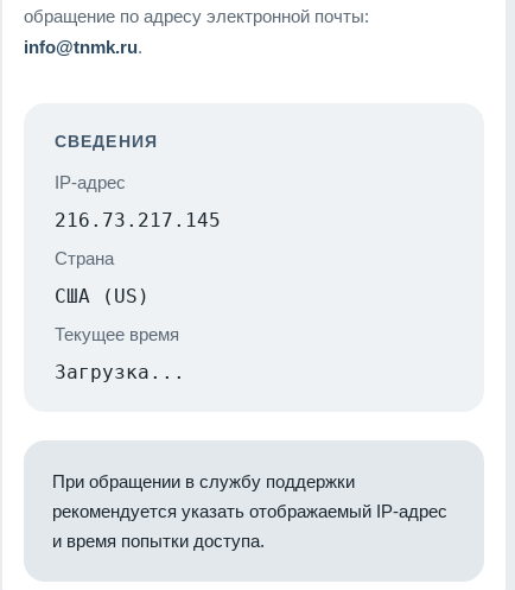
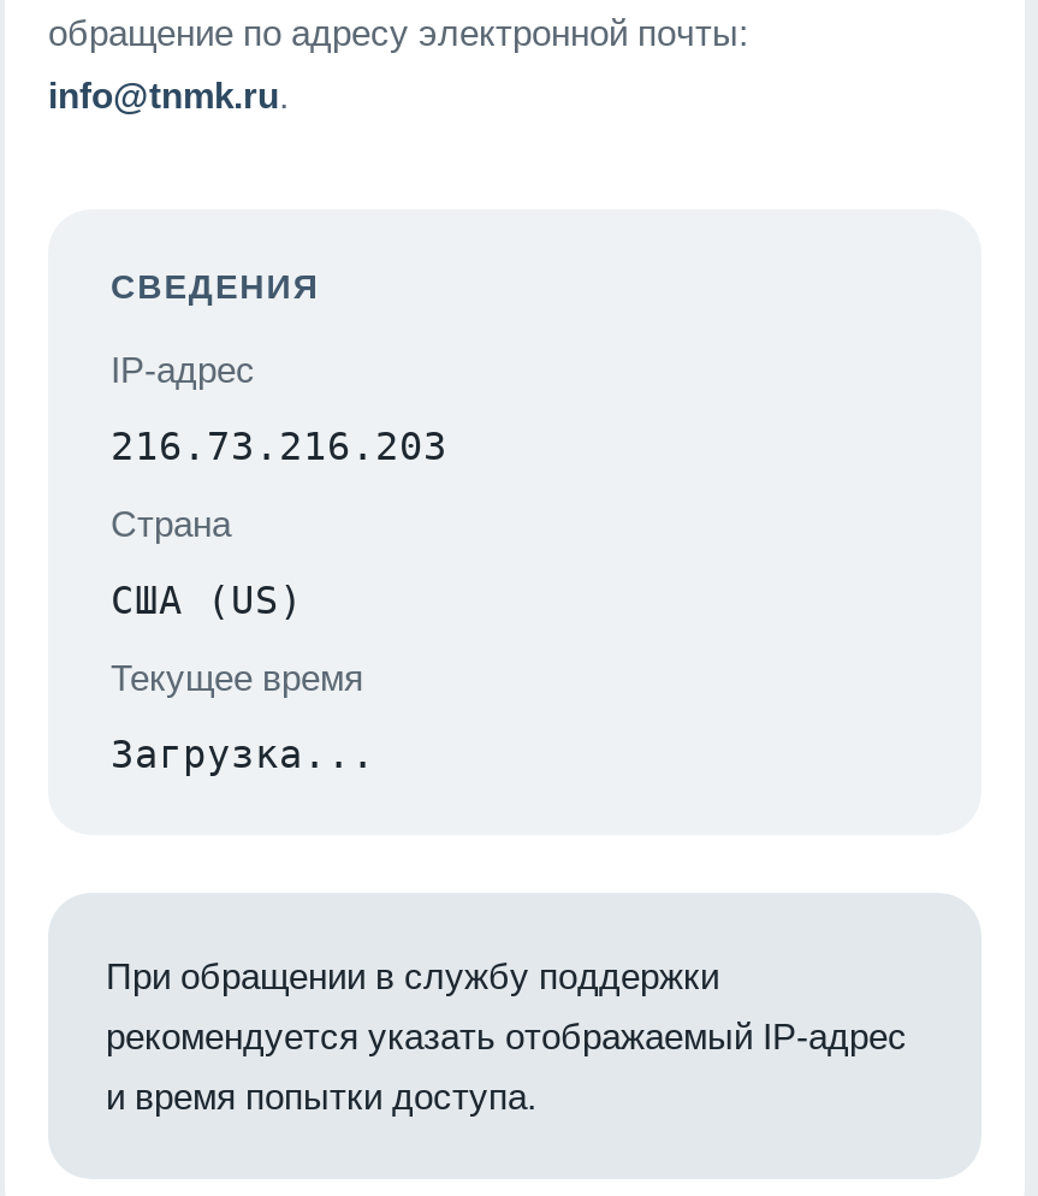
- 216.73.217.145
+ 216.73.216.203
